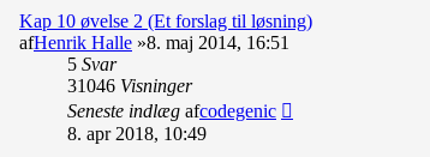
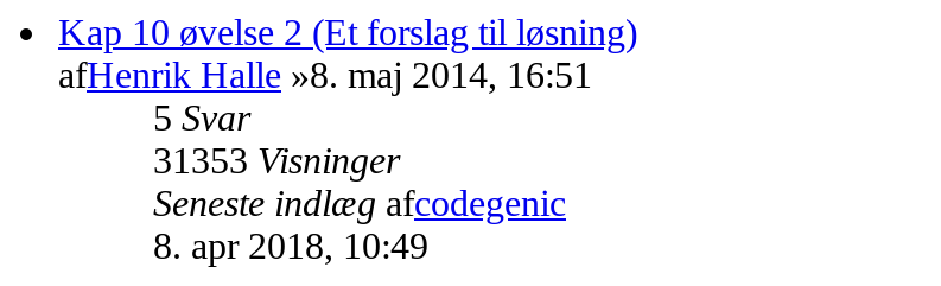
- 31046 Visninger
+ 31353 Visninger
